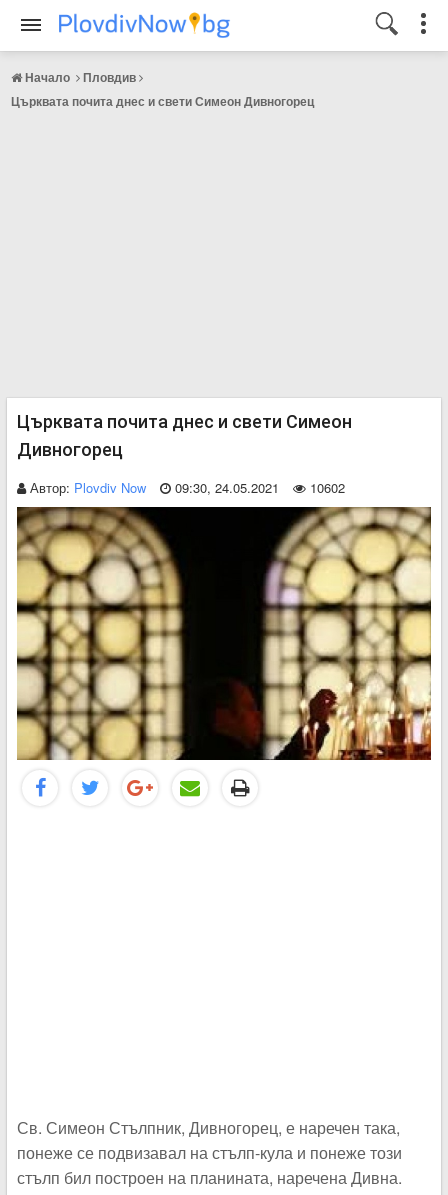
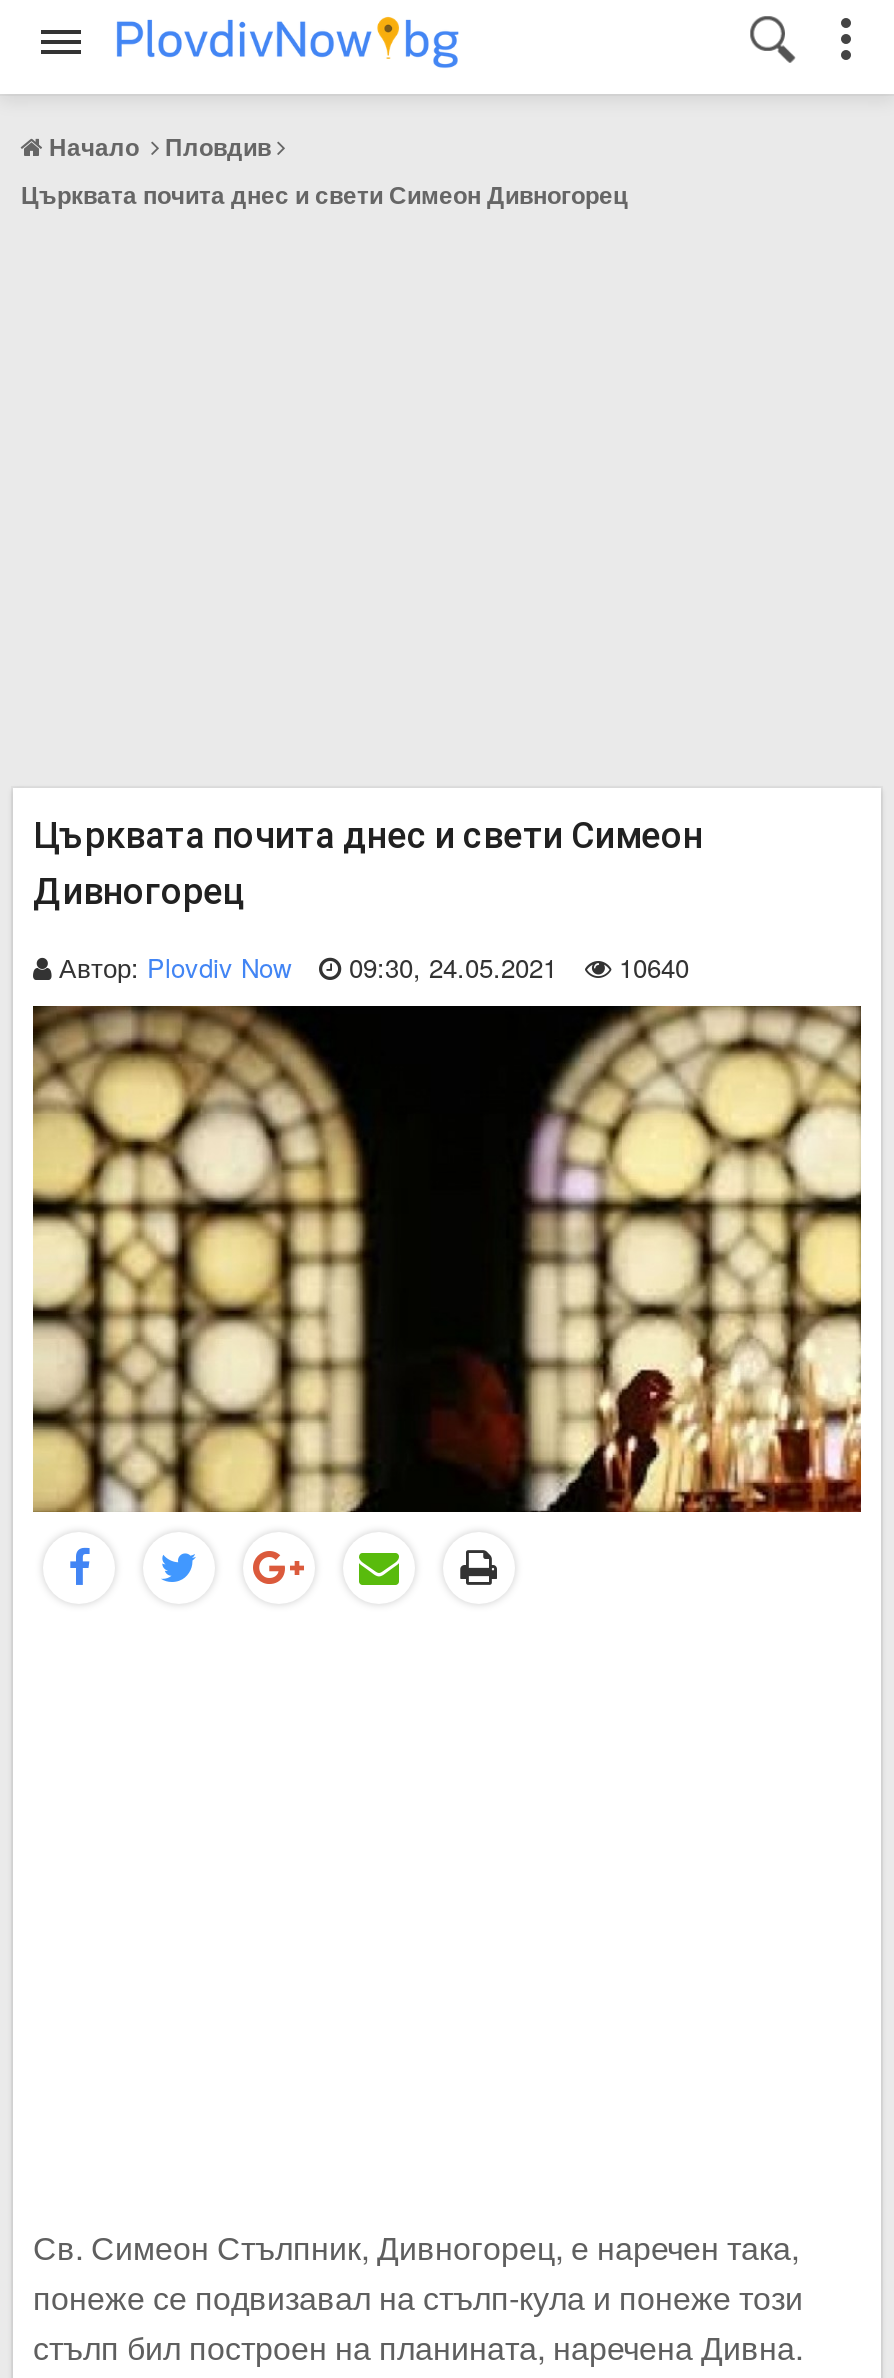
- Автор: Plovdiv Now 09:30, 24.05.2021 10602
+ Автор: Plovdiv Now 09:30, 24.05.2021 10640
